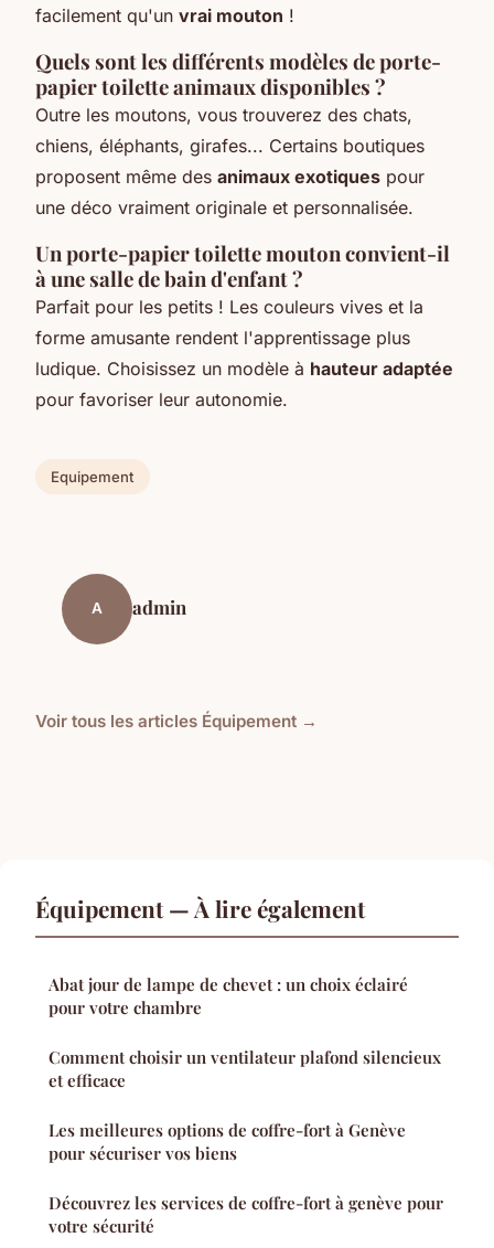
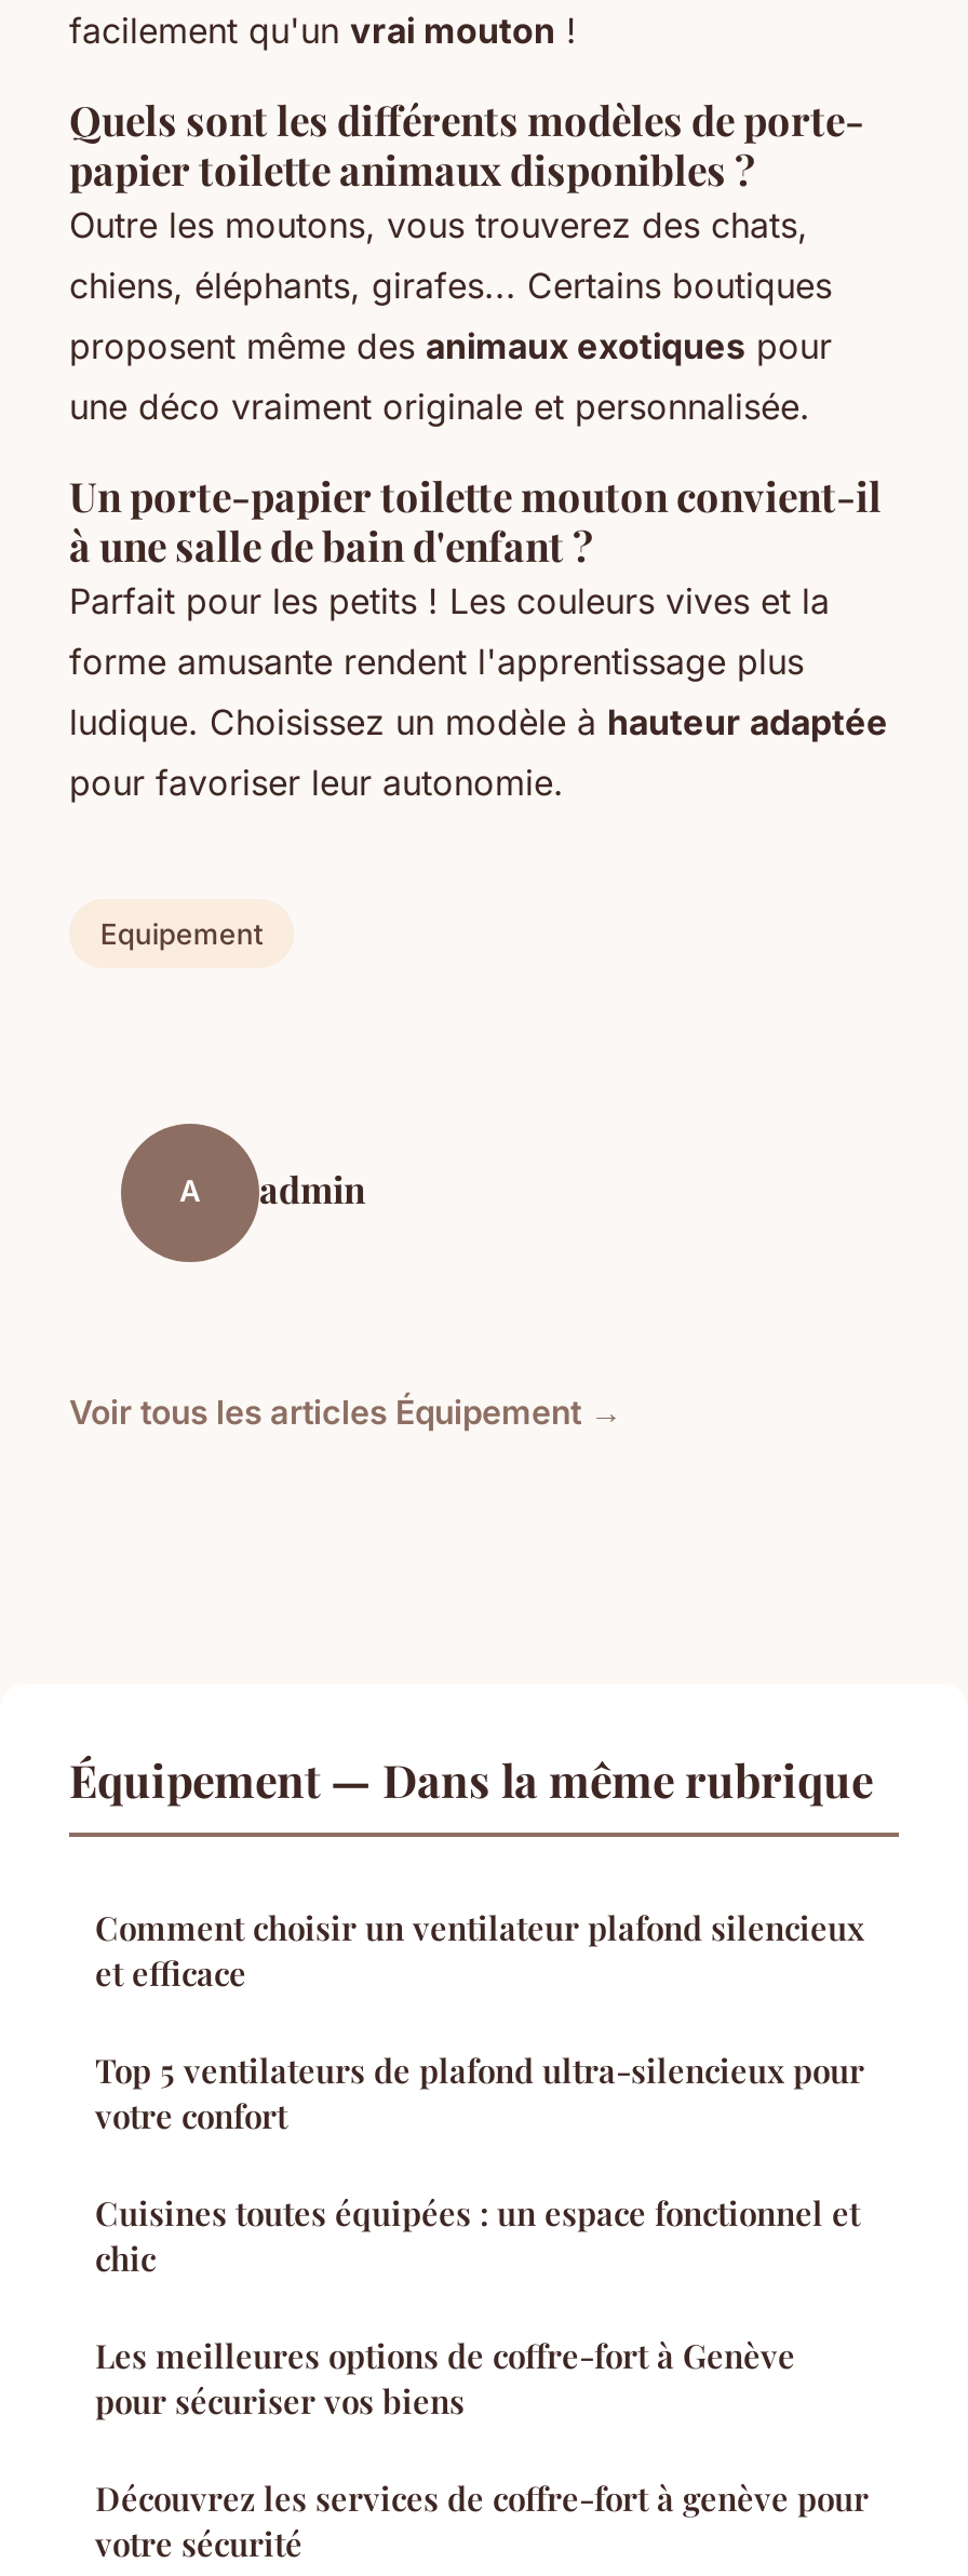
- Équipement — À lire également
- Abat jour de lampe de chevet : un choix éclairé
- pour votre chambre
+ Équipement — Dans la même rubrique

moved up: Comment choisir un ventilateur plafond silencieux | et efficace

+ Top 5 ventilateurs de plafond ultra-silencieux pour
+ votre confort
+ Cuisines toutes équipées : un espace fonctionnel et
+ chic
